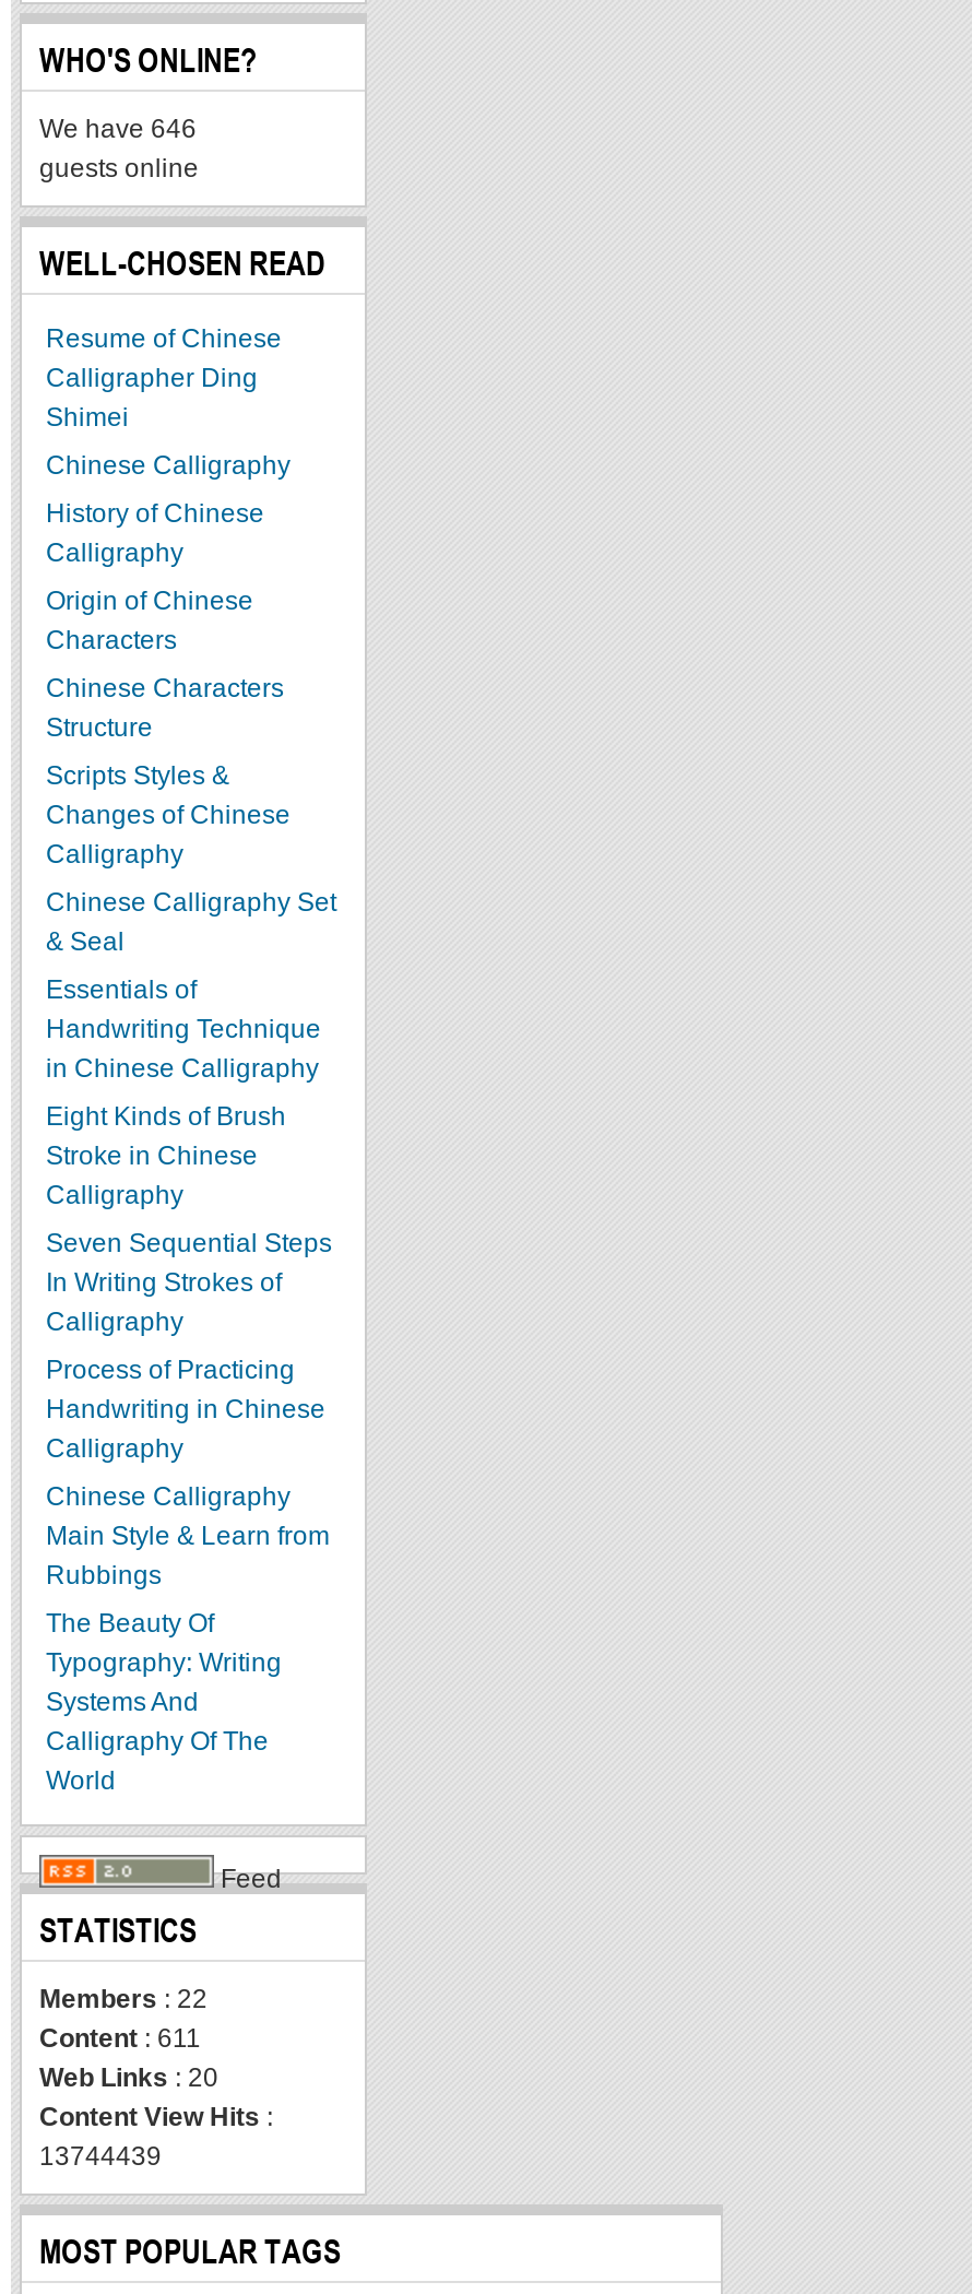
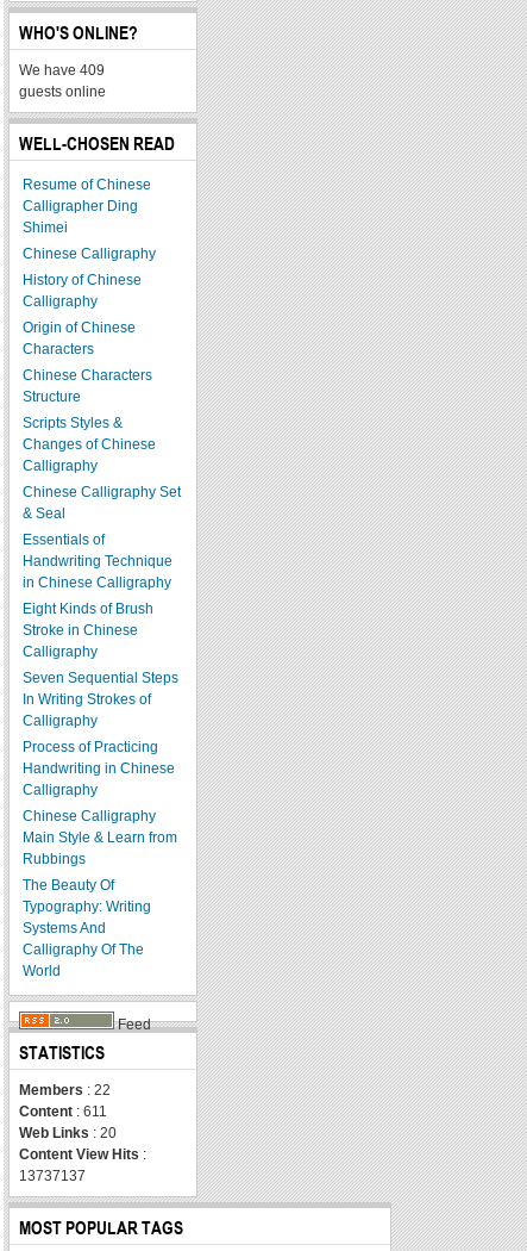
- We have 646
+ We have 409

- 13744439
+ 13737137
